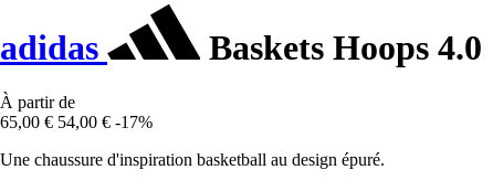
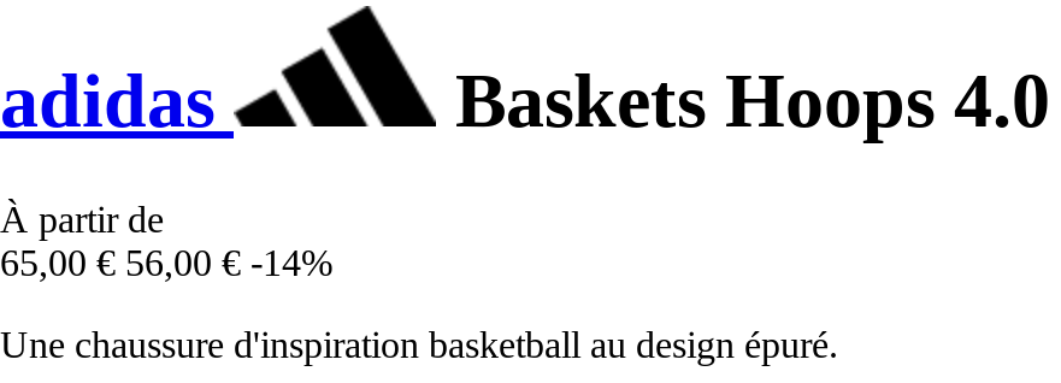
- 65,00 € 54,00 € -17%
+ 65,00 € 56,00 € -14%
